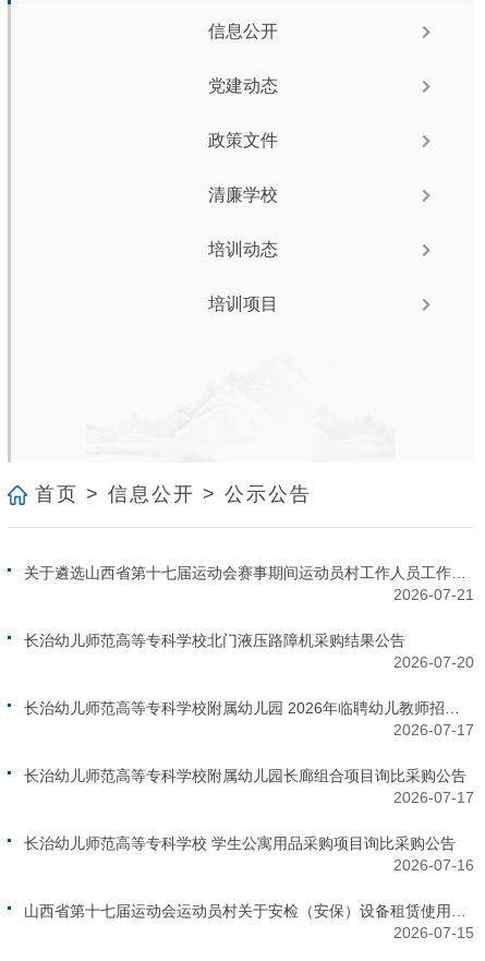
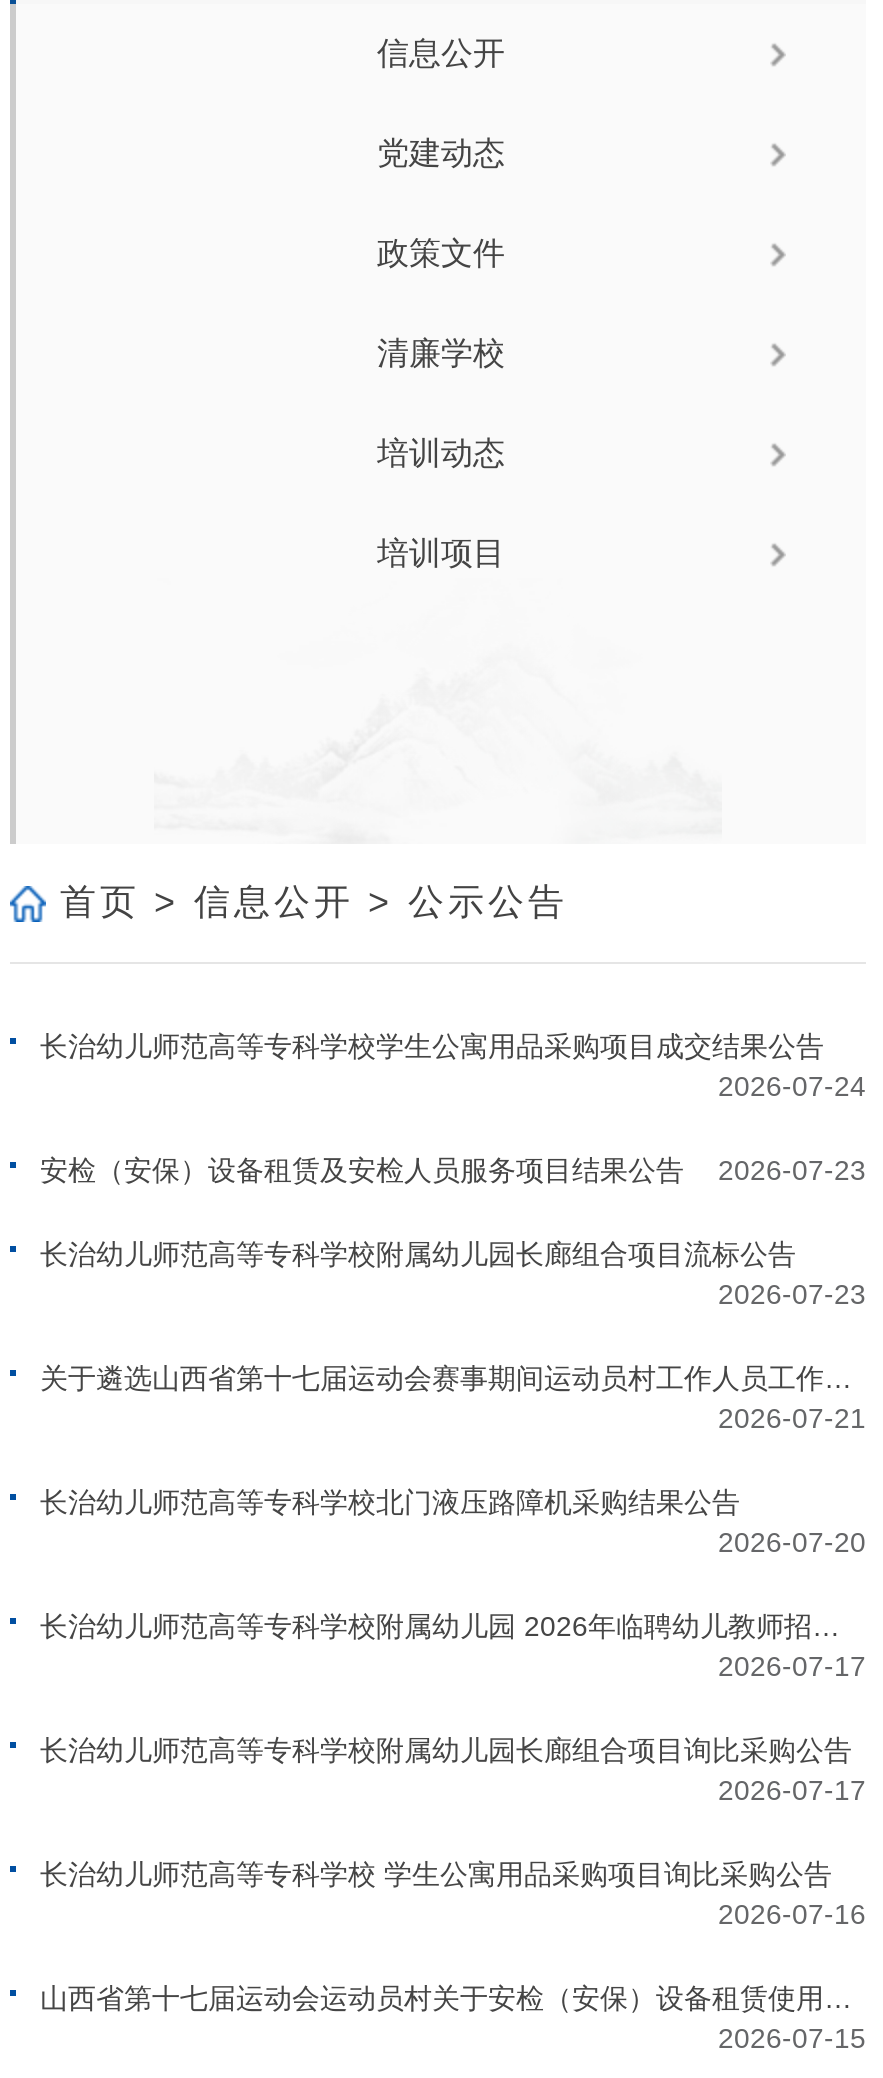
+ 长治幼儿师范高等专科学校学生公寓用品采购项目成交结果公告
+ 2026-07-24
+ 安检（安保）设备租赁及安检人员服务项目结果公告
+ 2026-07-23
+ 长治幼儿师范高等专科学校附属幼儿园长廊组合项目流标公告
+ 2026-07-23
